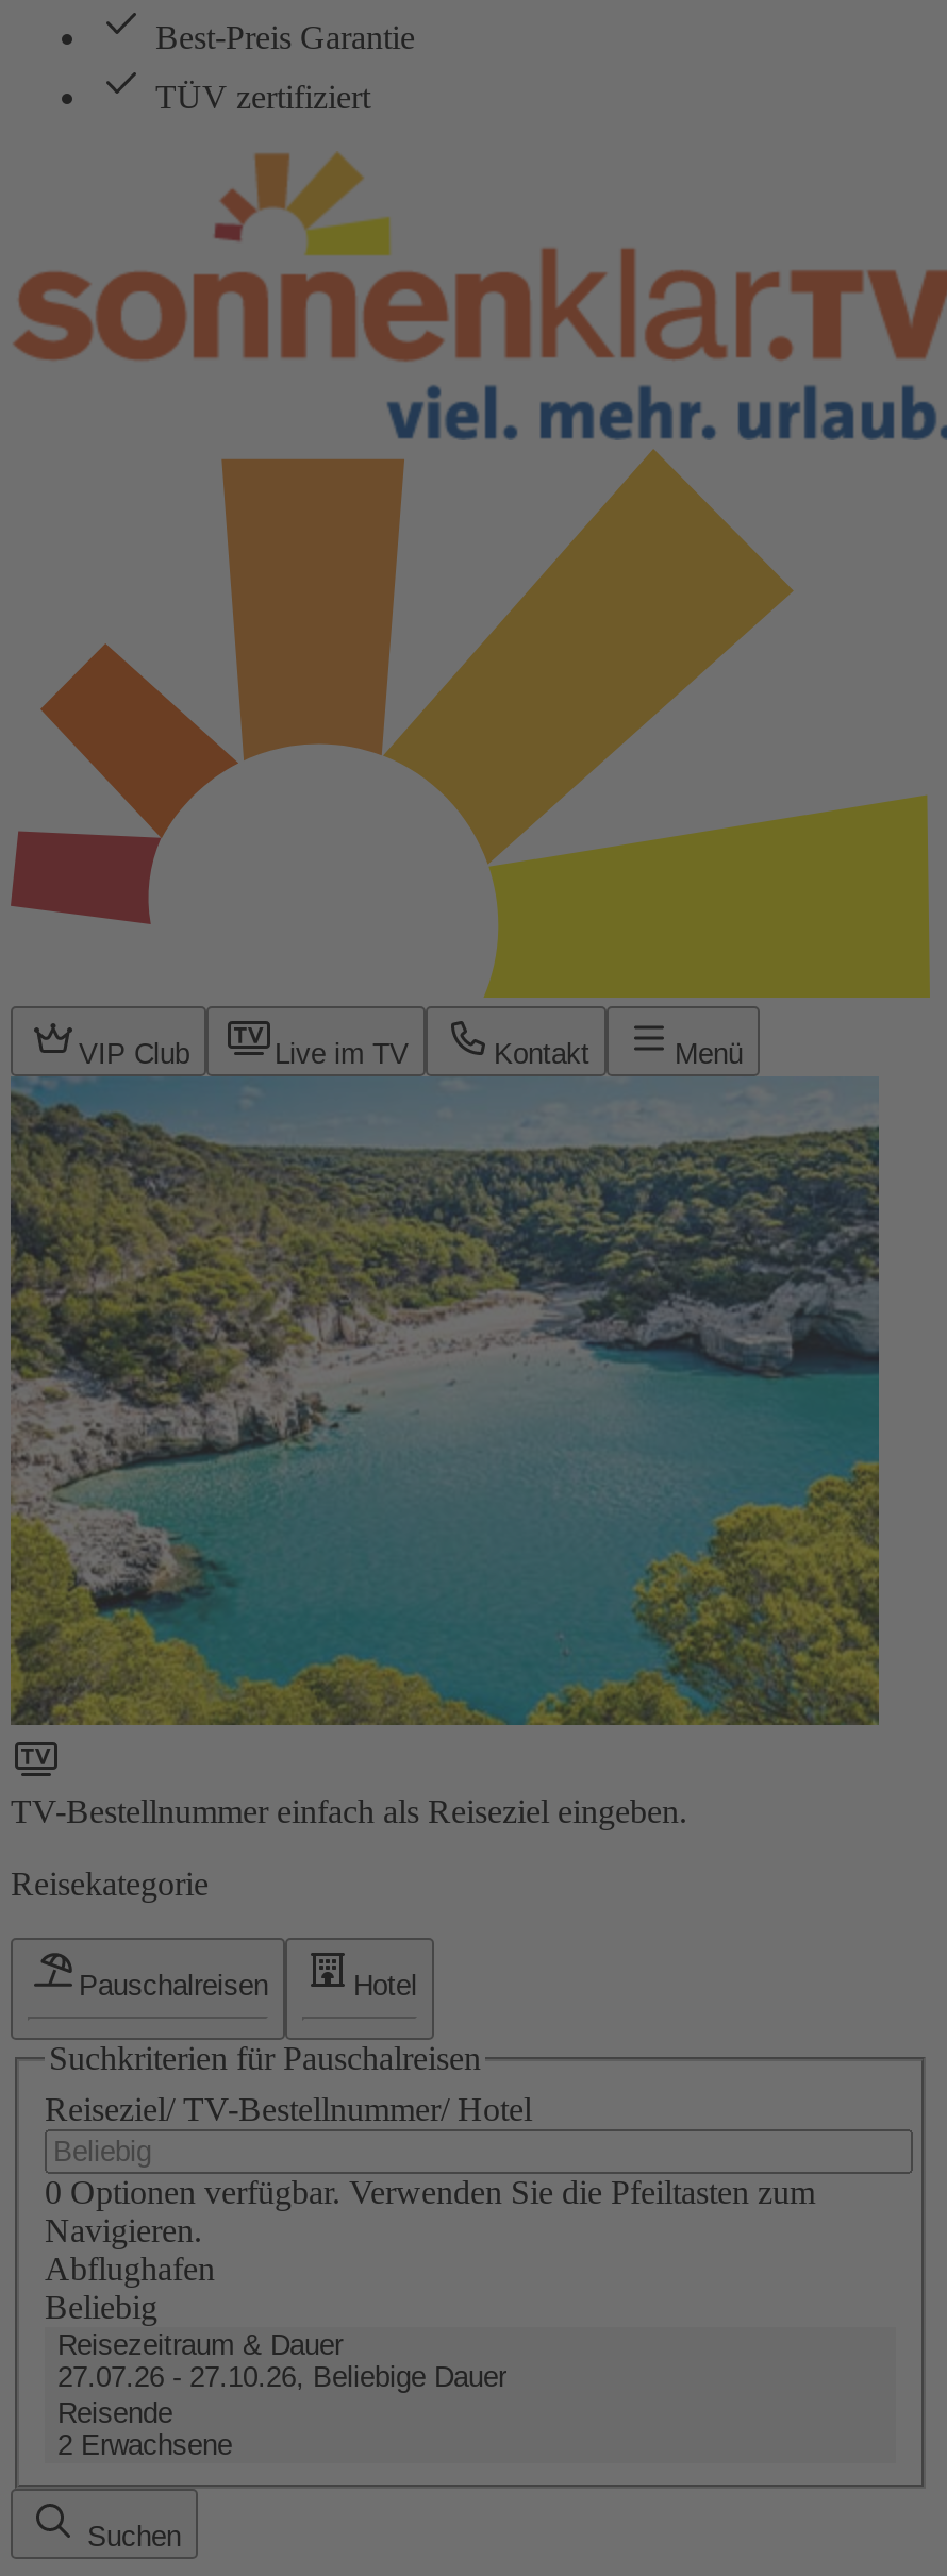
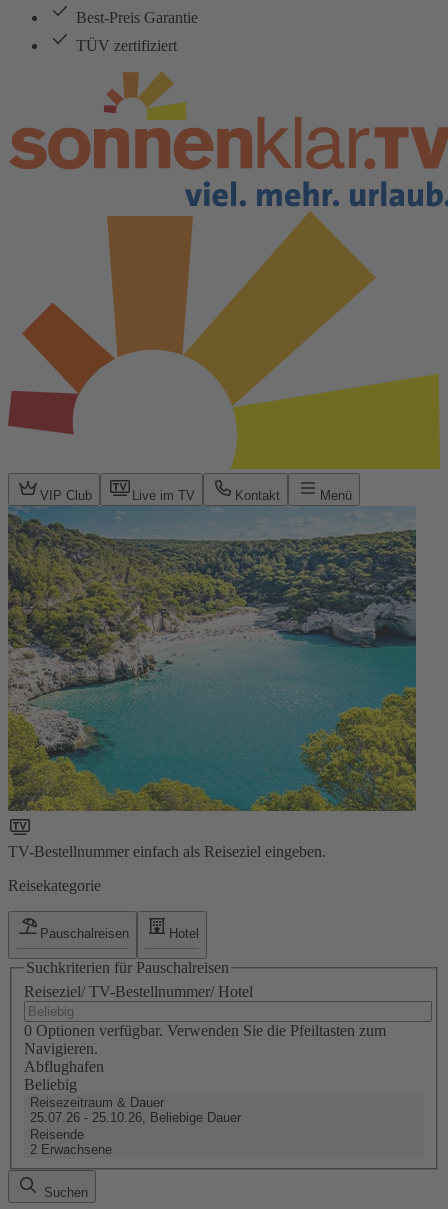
- 27.07.26 - 27.10.26, Beliebige Dauer
+ 25.07.26 - 25.10.26, Beliebige Dauer
